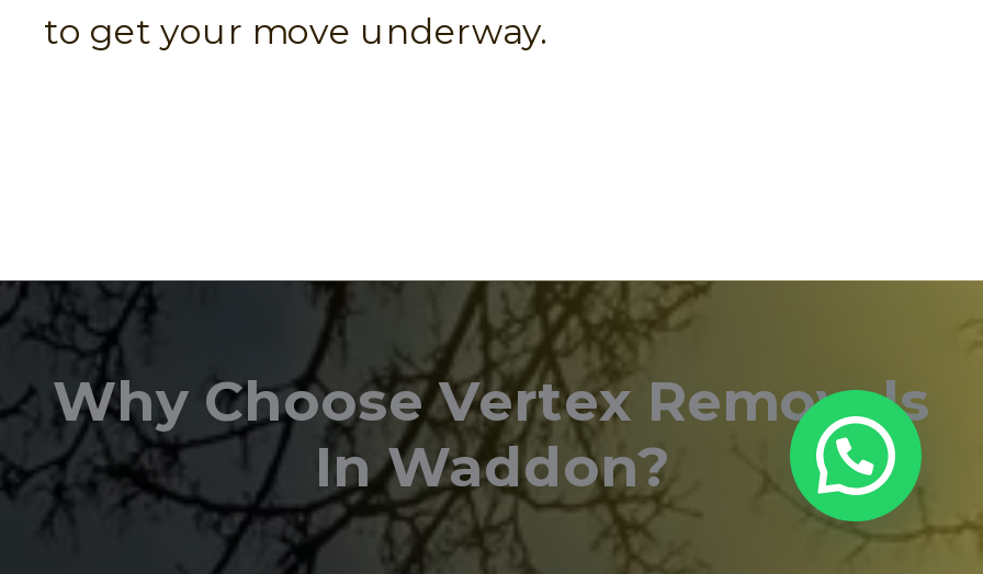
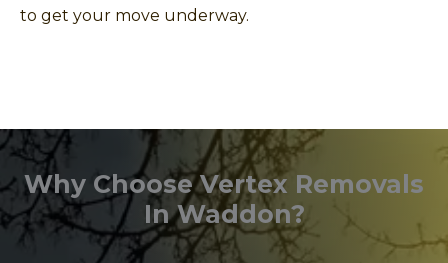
- [image]
